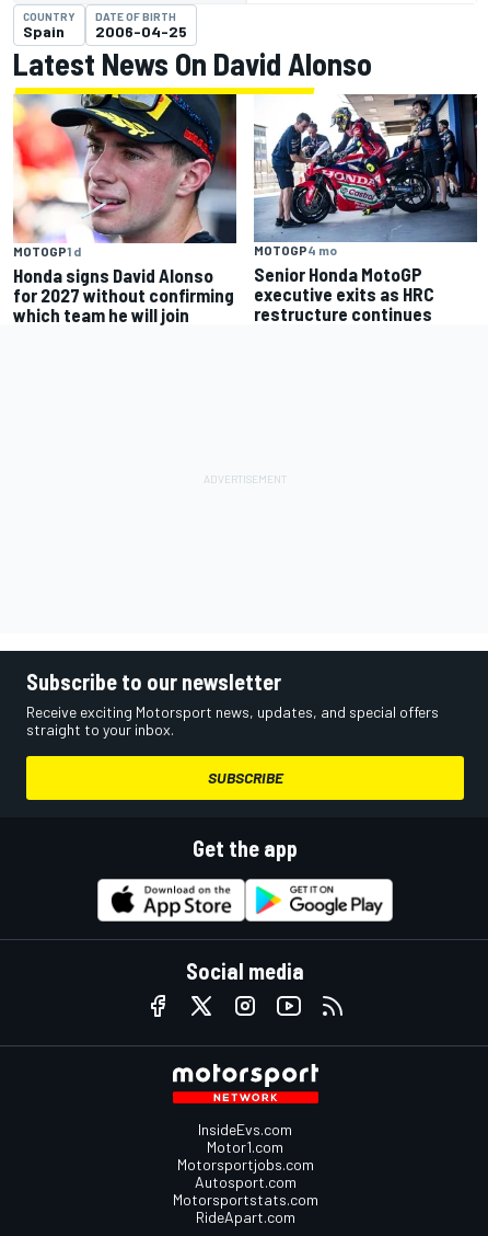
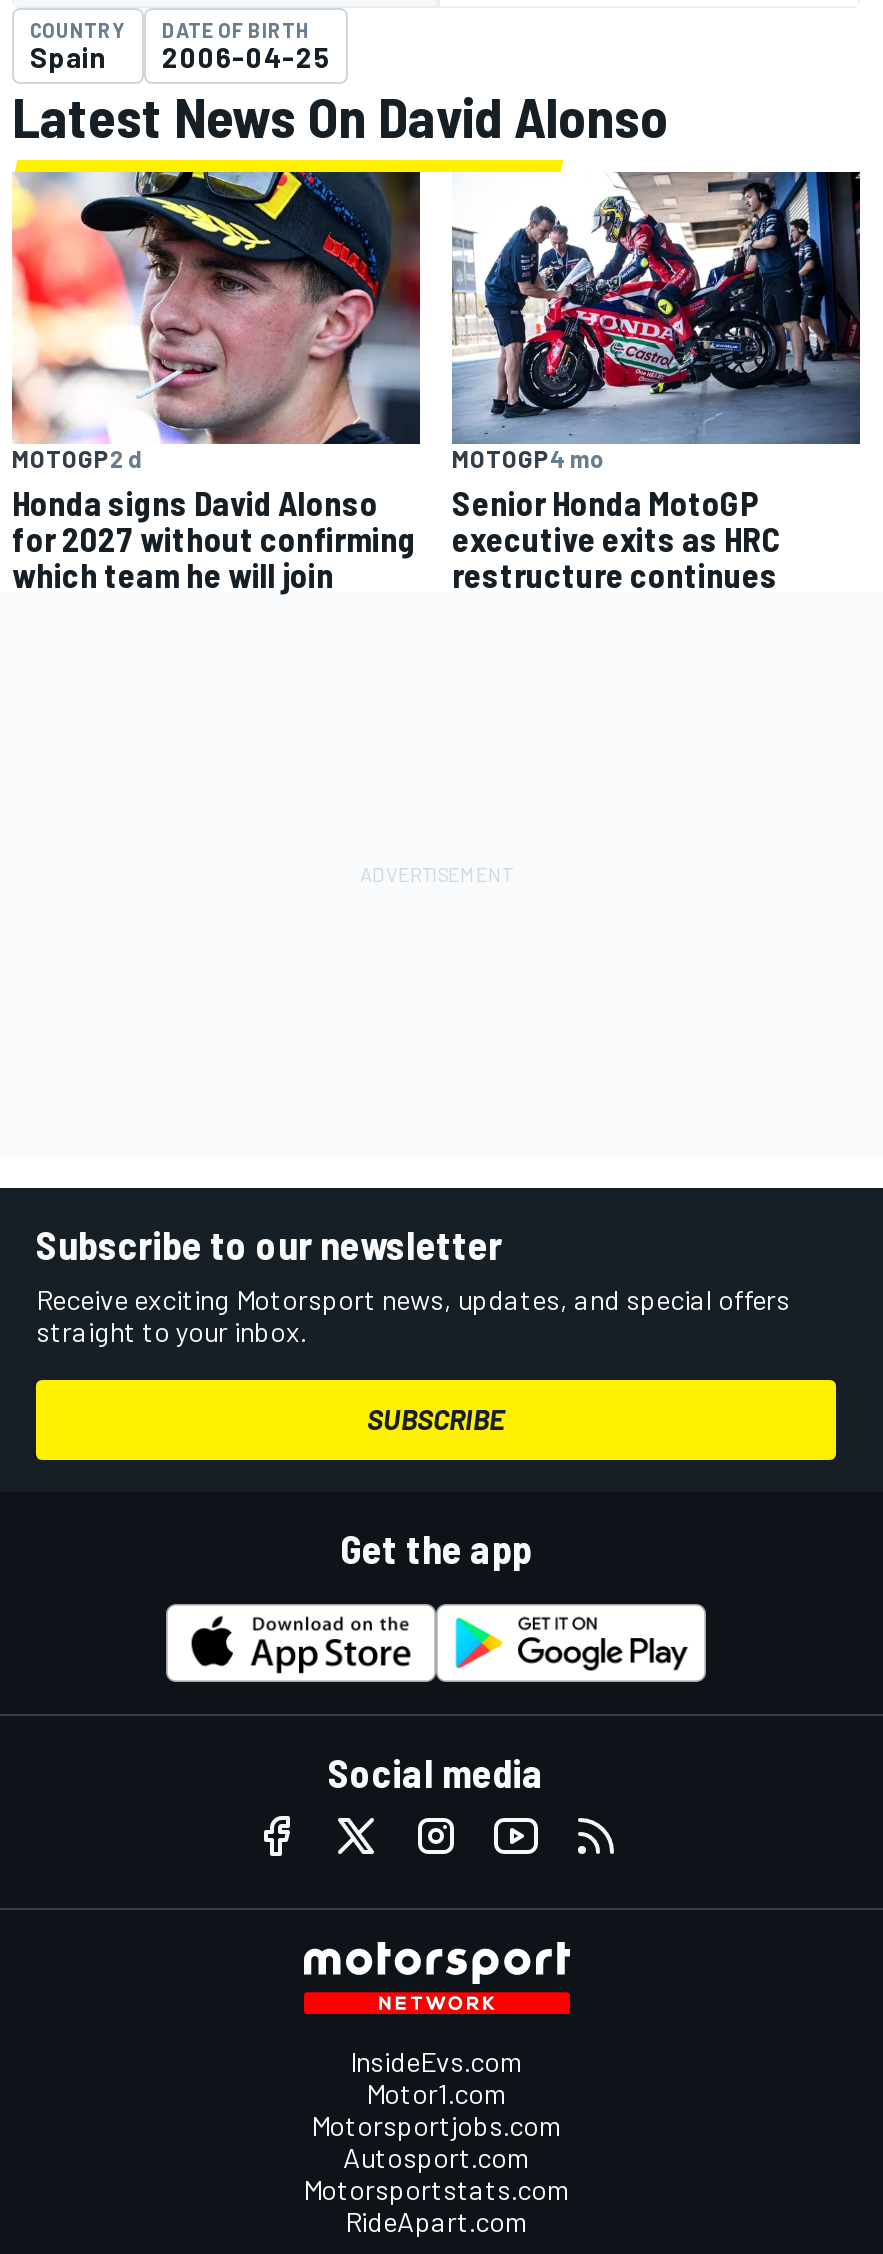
- MOTOGP1 d
+ MOTOGP2 d
